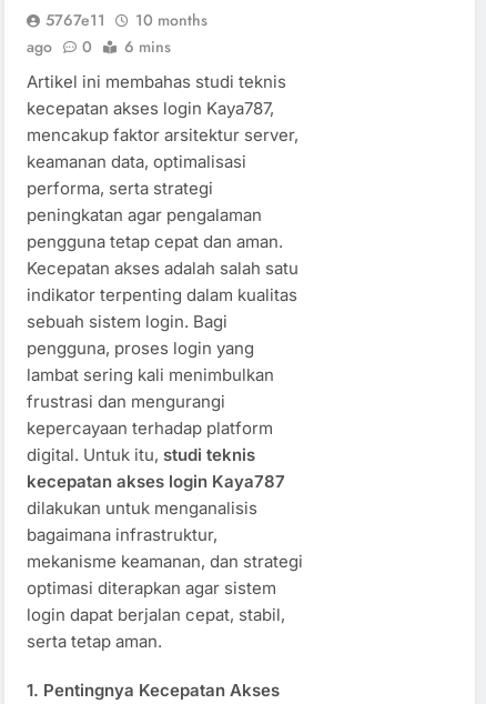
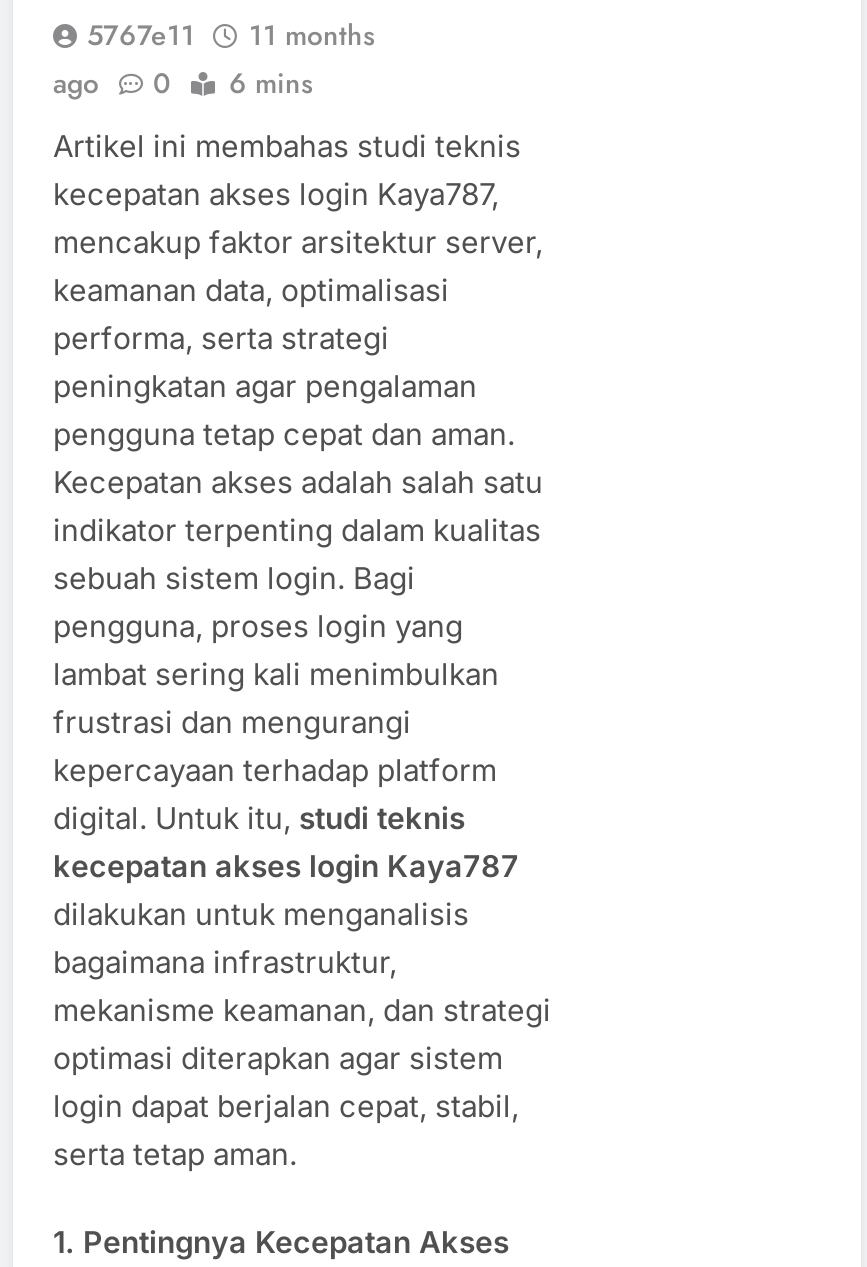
- 5767e11 10 months
+ 5767e11 11 months
